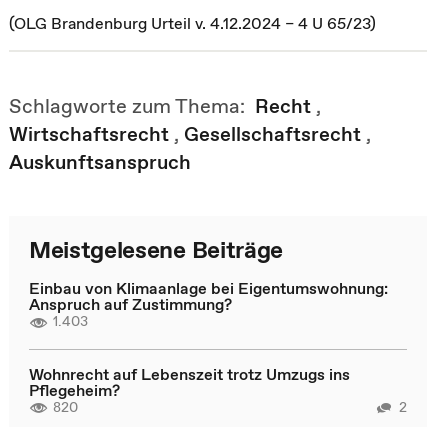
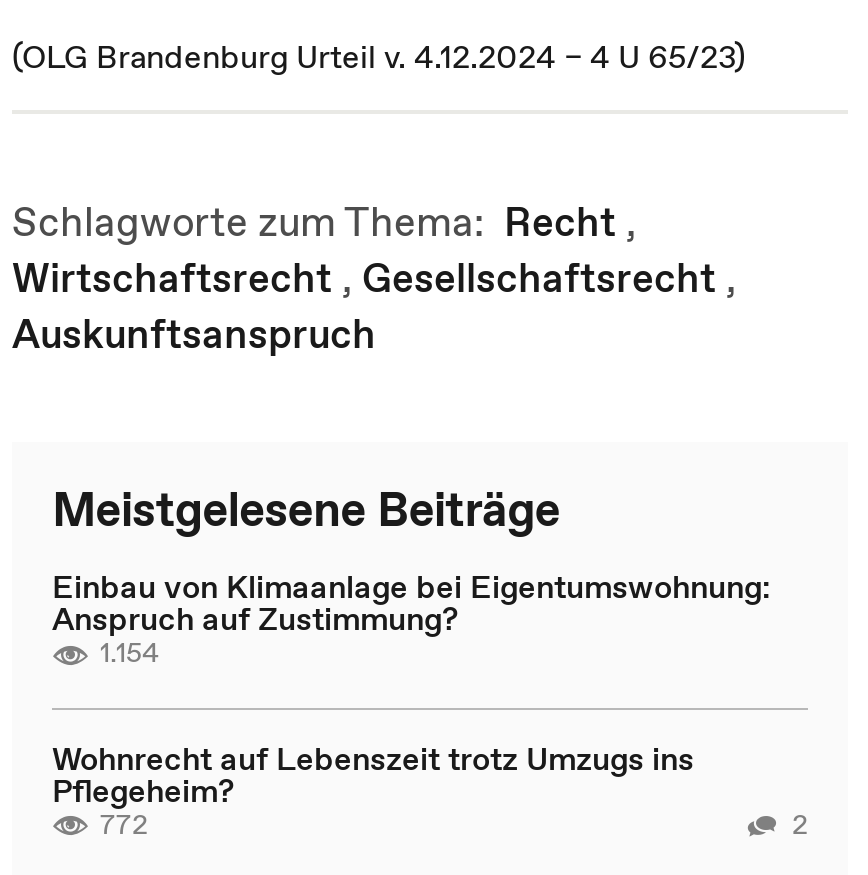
- 1.403
+ 1.154

- 820
+ 772
